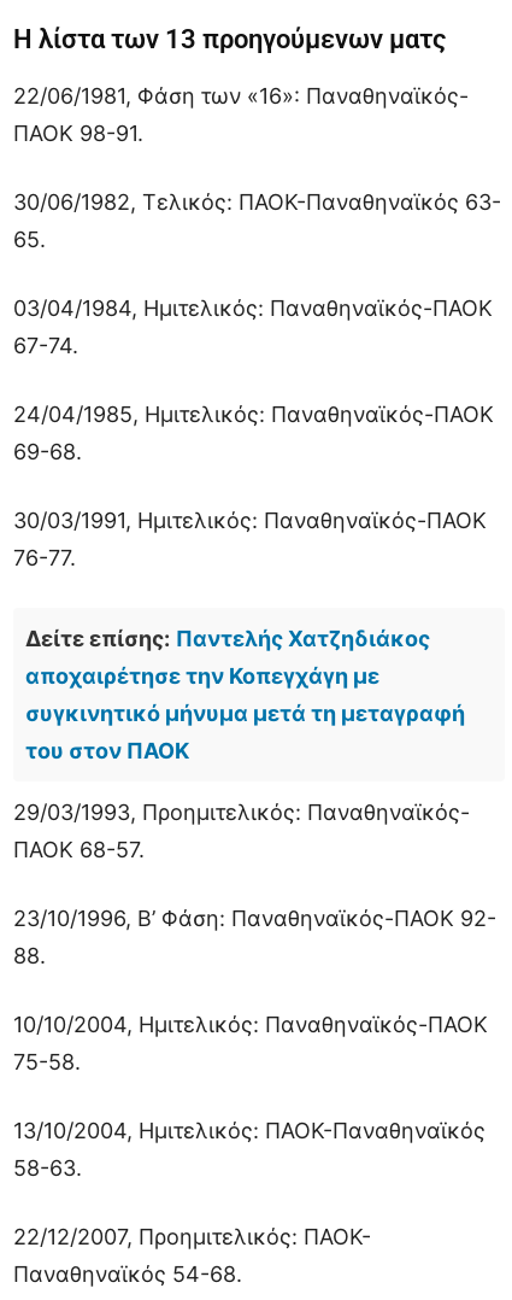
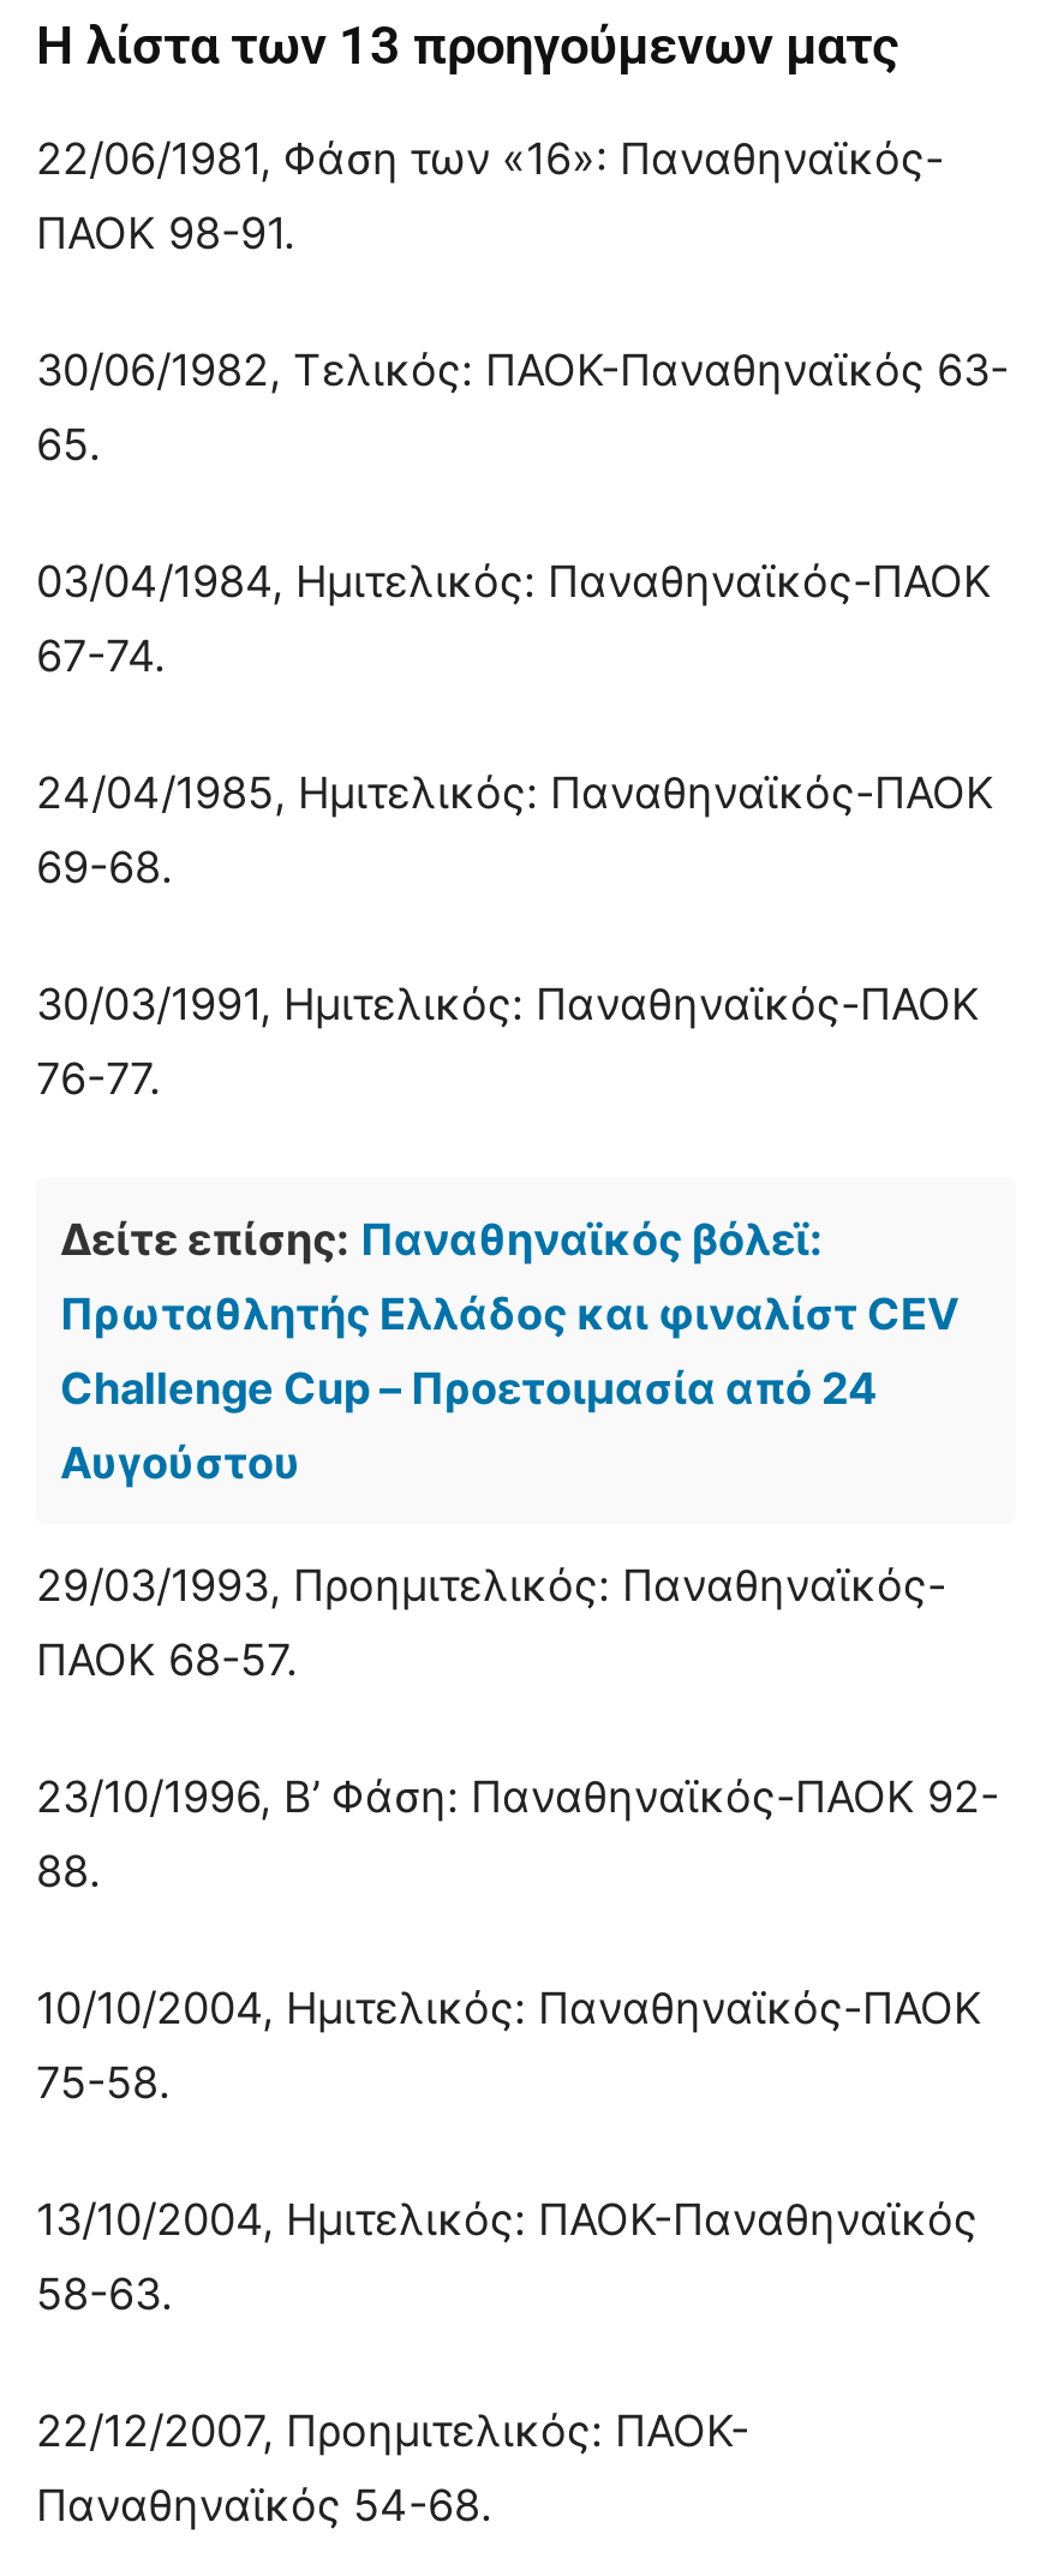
- Δείτε επίσης: Παντελής Χατζηδιάκος
+ Δείτε επίσης: Παναθηναϊκός βόλεϊ:

- αποχαιρέτησε την Κοπεγχάγη με
+ Πρωταθλητής Ελλάδος και φιναλίστ CEV

- συγκινητικό μήνυμα μετά τη μεταγραφή
+ Challenge Cup – Προετοιμασία από 24

- του στον ΠΑΟΚ
+ Αυγούστου
